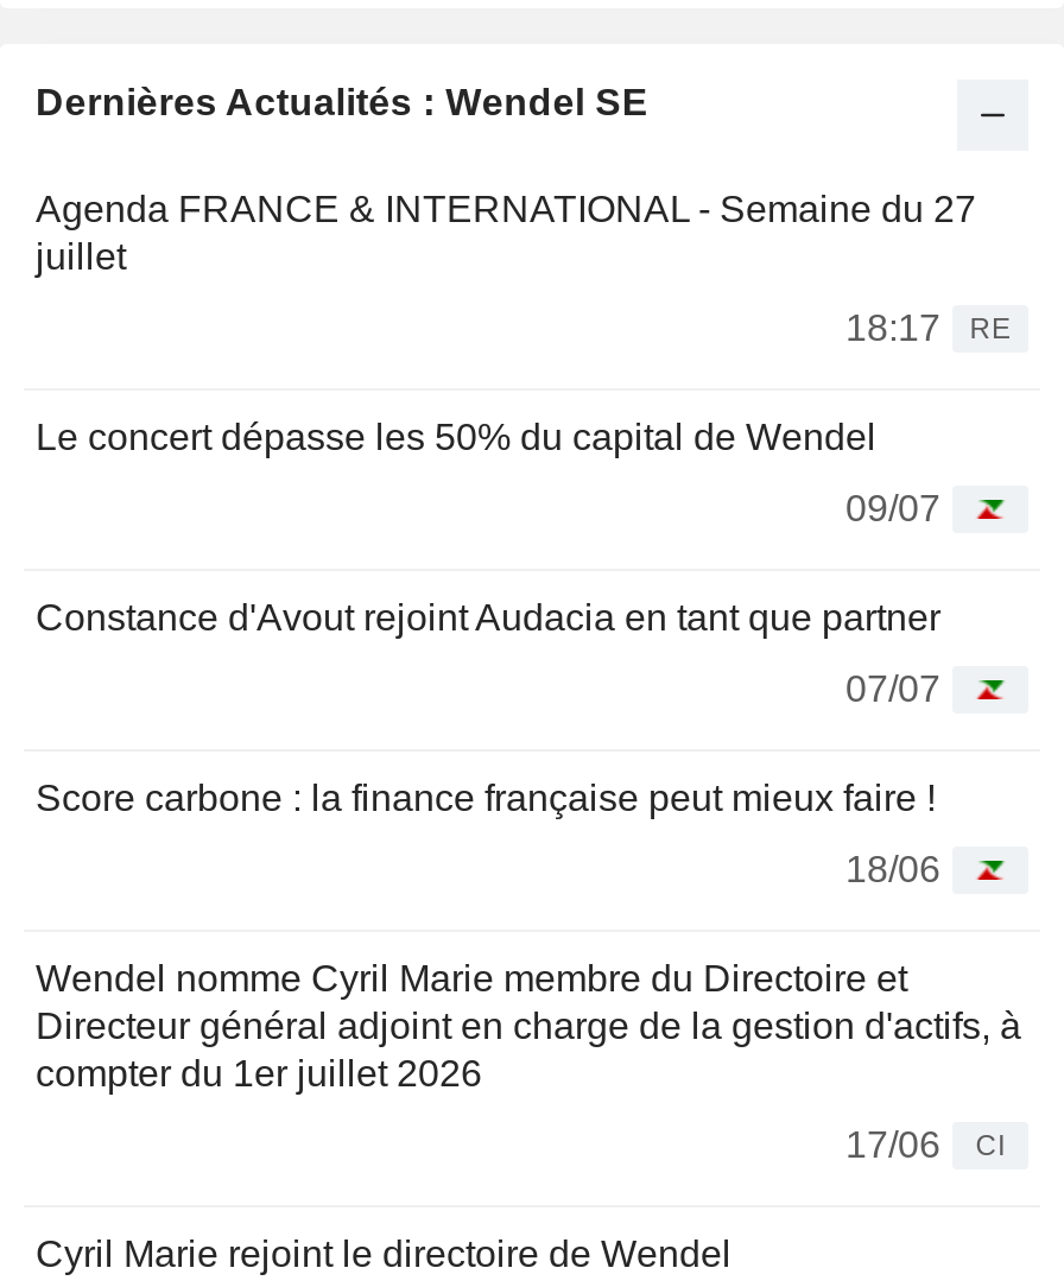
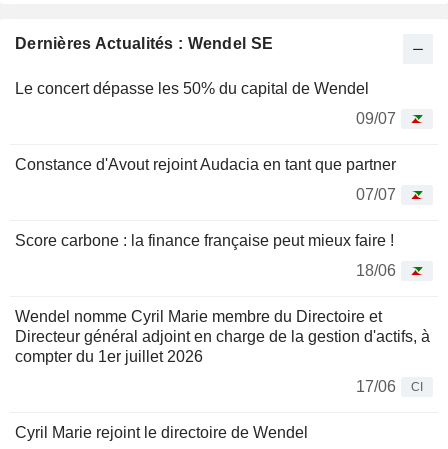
- Agenda FRANCE & INTERNATIONAL - Semaine du 27
- juillet
- 18:17
- RE
